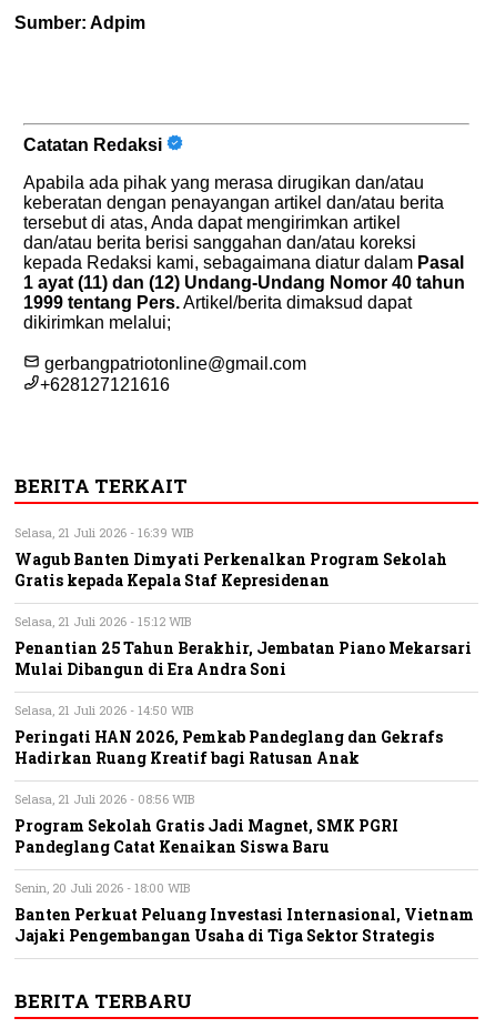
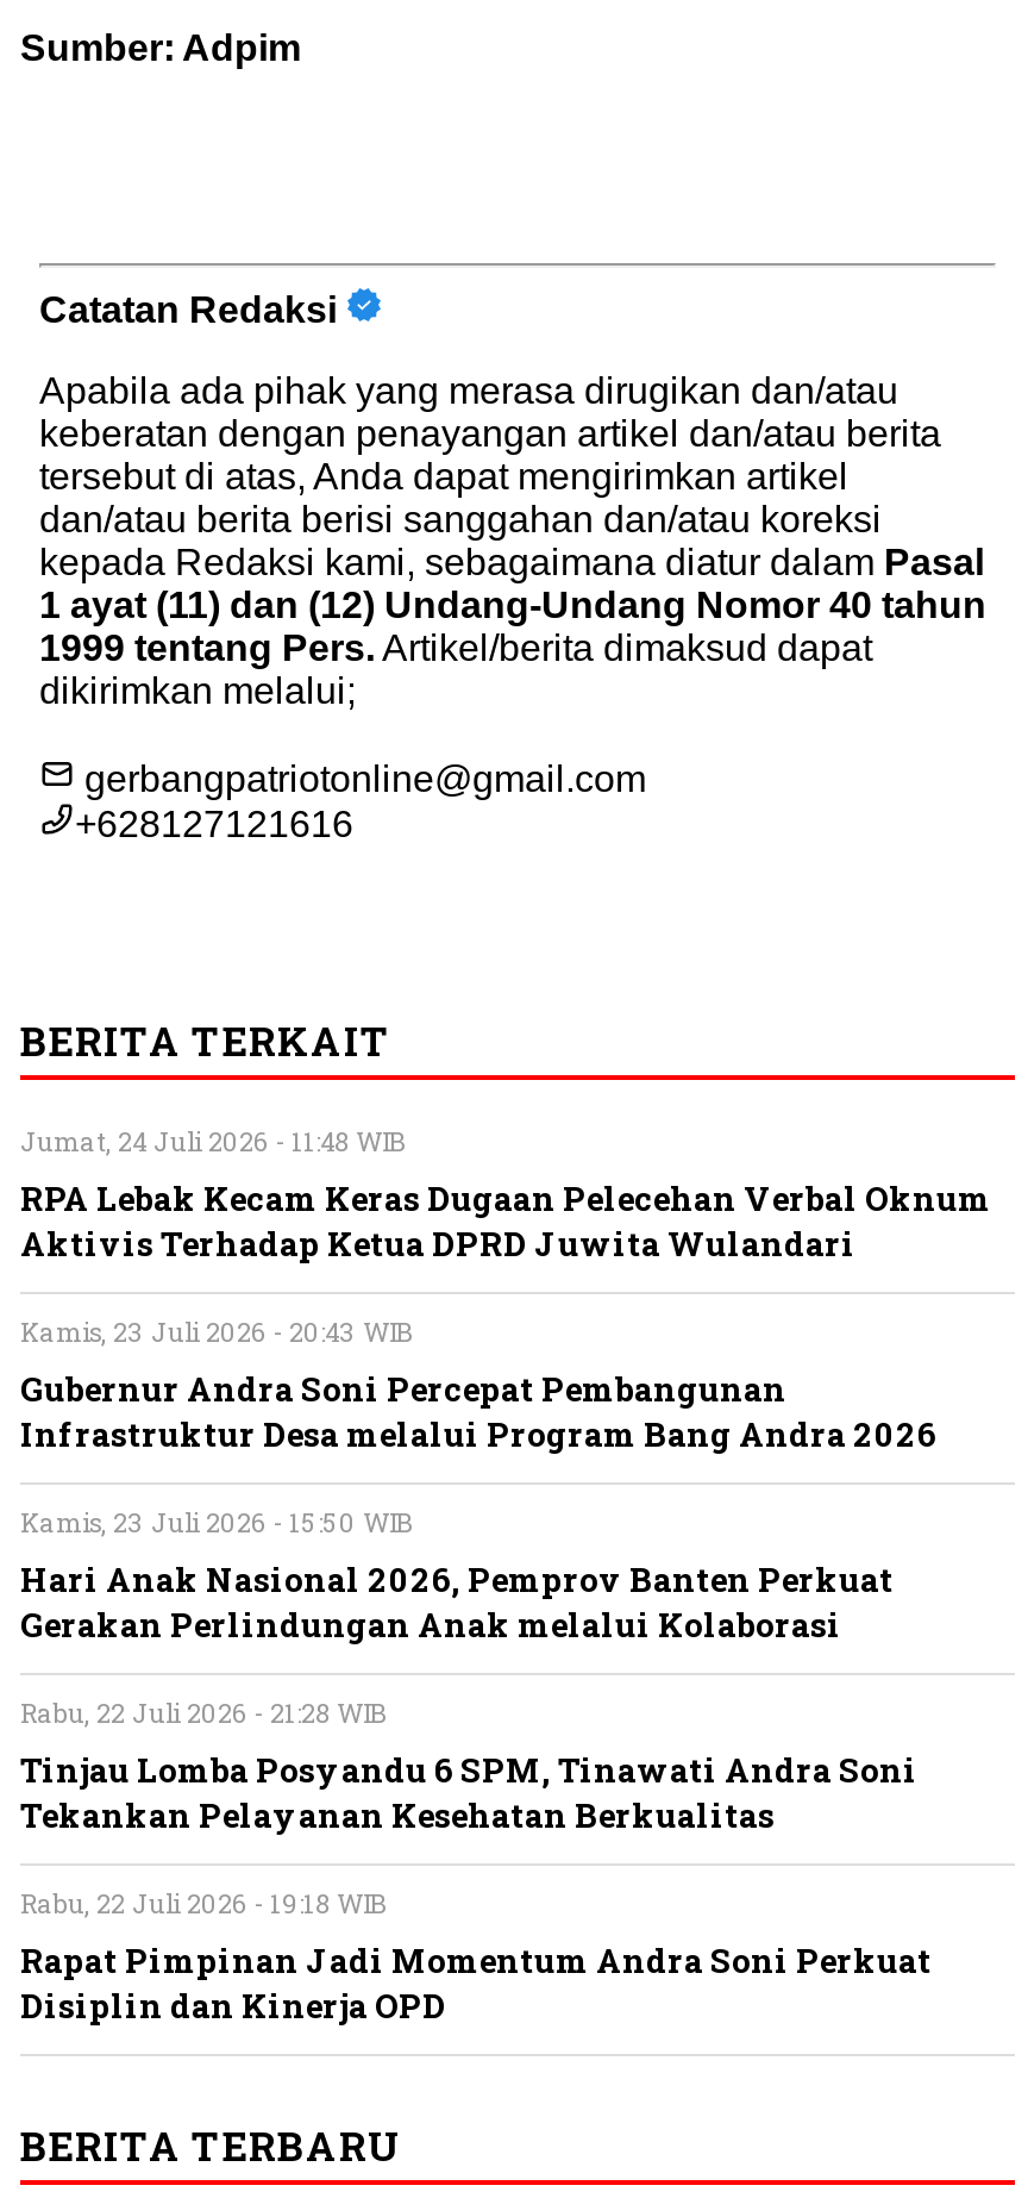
- Selasa, 21 Juli 2026 - 16:39 WIB
- Wagub Banten Dimyati Perkenalkan Program Sekolah
- Gratis kepada Kepala Staf Kepresidenan
+ Jumat, 24 Juli 2026 - 11:48 WIB
+ RPA Lebak Kecam Keras Dugaan Pelecehan Verbal Oknum
+ Aktivis Terhadap Ketua DPRD Juwita Wulandari

- Selasa, 21 Juli 2026 - 15:12 WIB
- Penantian 25 Tahun Berakhir, Jembatan Piano Mekarsari
- Mulai Dibangun di Era Andra Soni
+ Kamis, 23 Juli 2026 - 20:43 WIB
+ Gubernur Andra Soni Percepat Pembangunan
+ Infrastruktur Desa melalui Program Bang Andra 2026

- Selasa, 21 Juli 2026 - 14:50 WIB
- Peringati HAN 2026, Pemkab Pandeglang dan Gekrafs
- Hadirkan Ruang Kreatif bagi Ratusan Anak
+ Kamis, 23 Juli 2026 - 15:50 WIB
+ Hari Anak Nasional 2026, Pemprov Banten Perkuat
+ Gerakan Perlindungan Anak melalui Kolaborasi

- Selasa, 21 Juli 2026 - 08:56 WIB
- Program Sekolah Gratis Jadi Magnet, SMK PGRI
- Pandeglang Catat Kenaikan Siswa Baru
+ Rabu, 22 Juli 2026 - 21:28 WIB
+ Tinjau Lomba Posyandu 6 SPM, Tinawati Andra Soni
+ Tekankan Pelayanan Kesehatan Berkualitas

- Senin, 20 Juli 2026 - 18:00 WIB
- Banten Perkuat Peluang Investasi Internasional, Vietnam
- Jajaki Pengembangan Usaha di Tiga Sektor Strategis
+ Rabu, 22 Juli 2026 - 19:18 WIB
+ Rapat Pimpinan Jadi Momentum Andra Soni Perkuat
+ Disiplin dan Kinerja OPD
